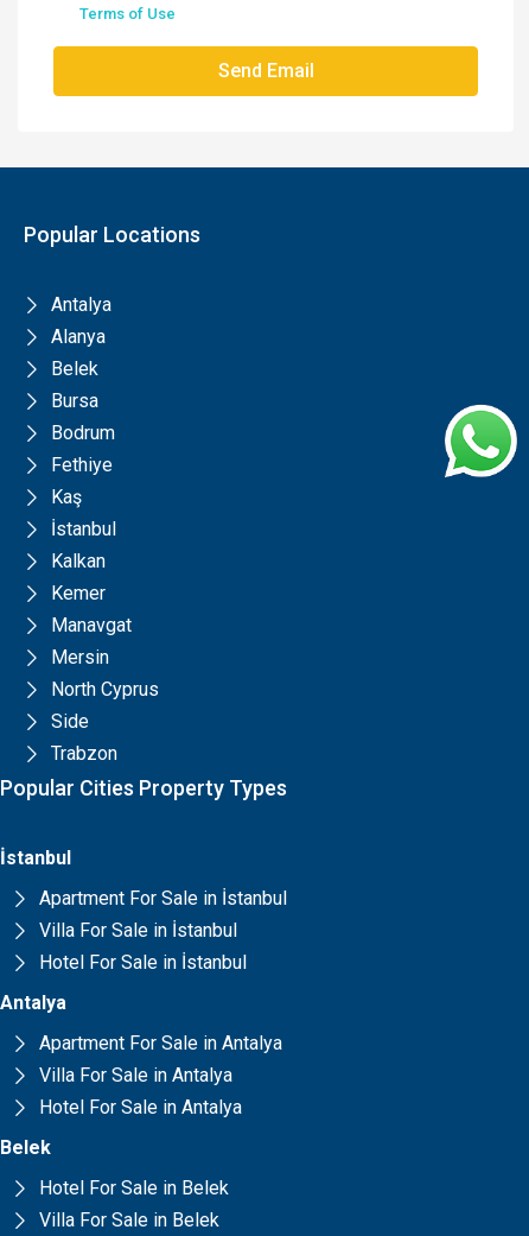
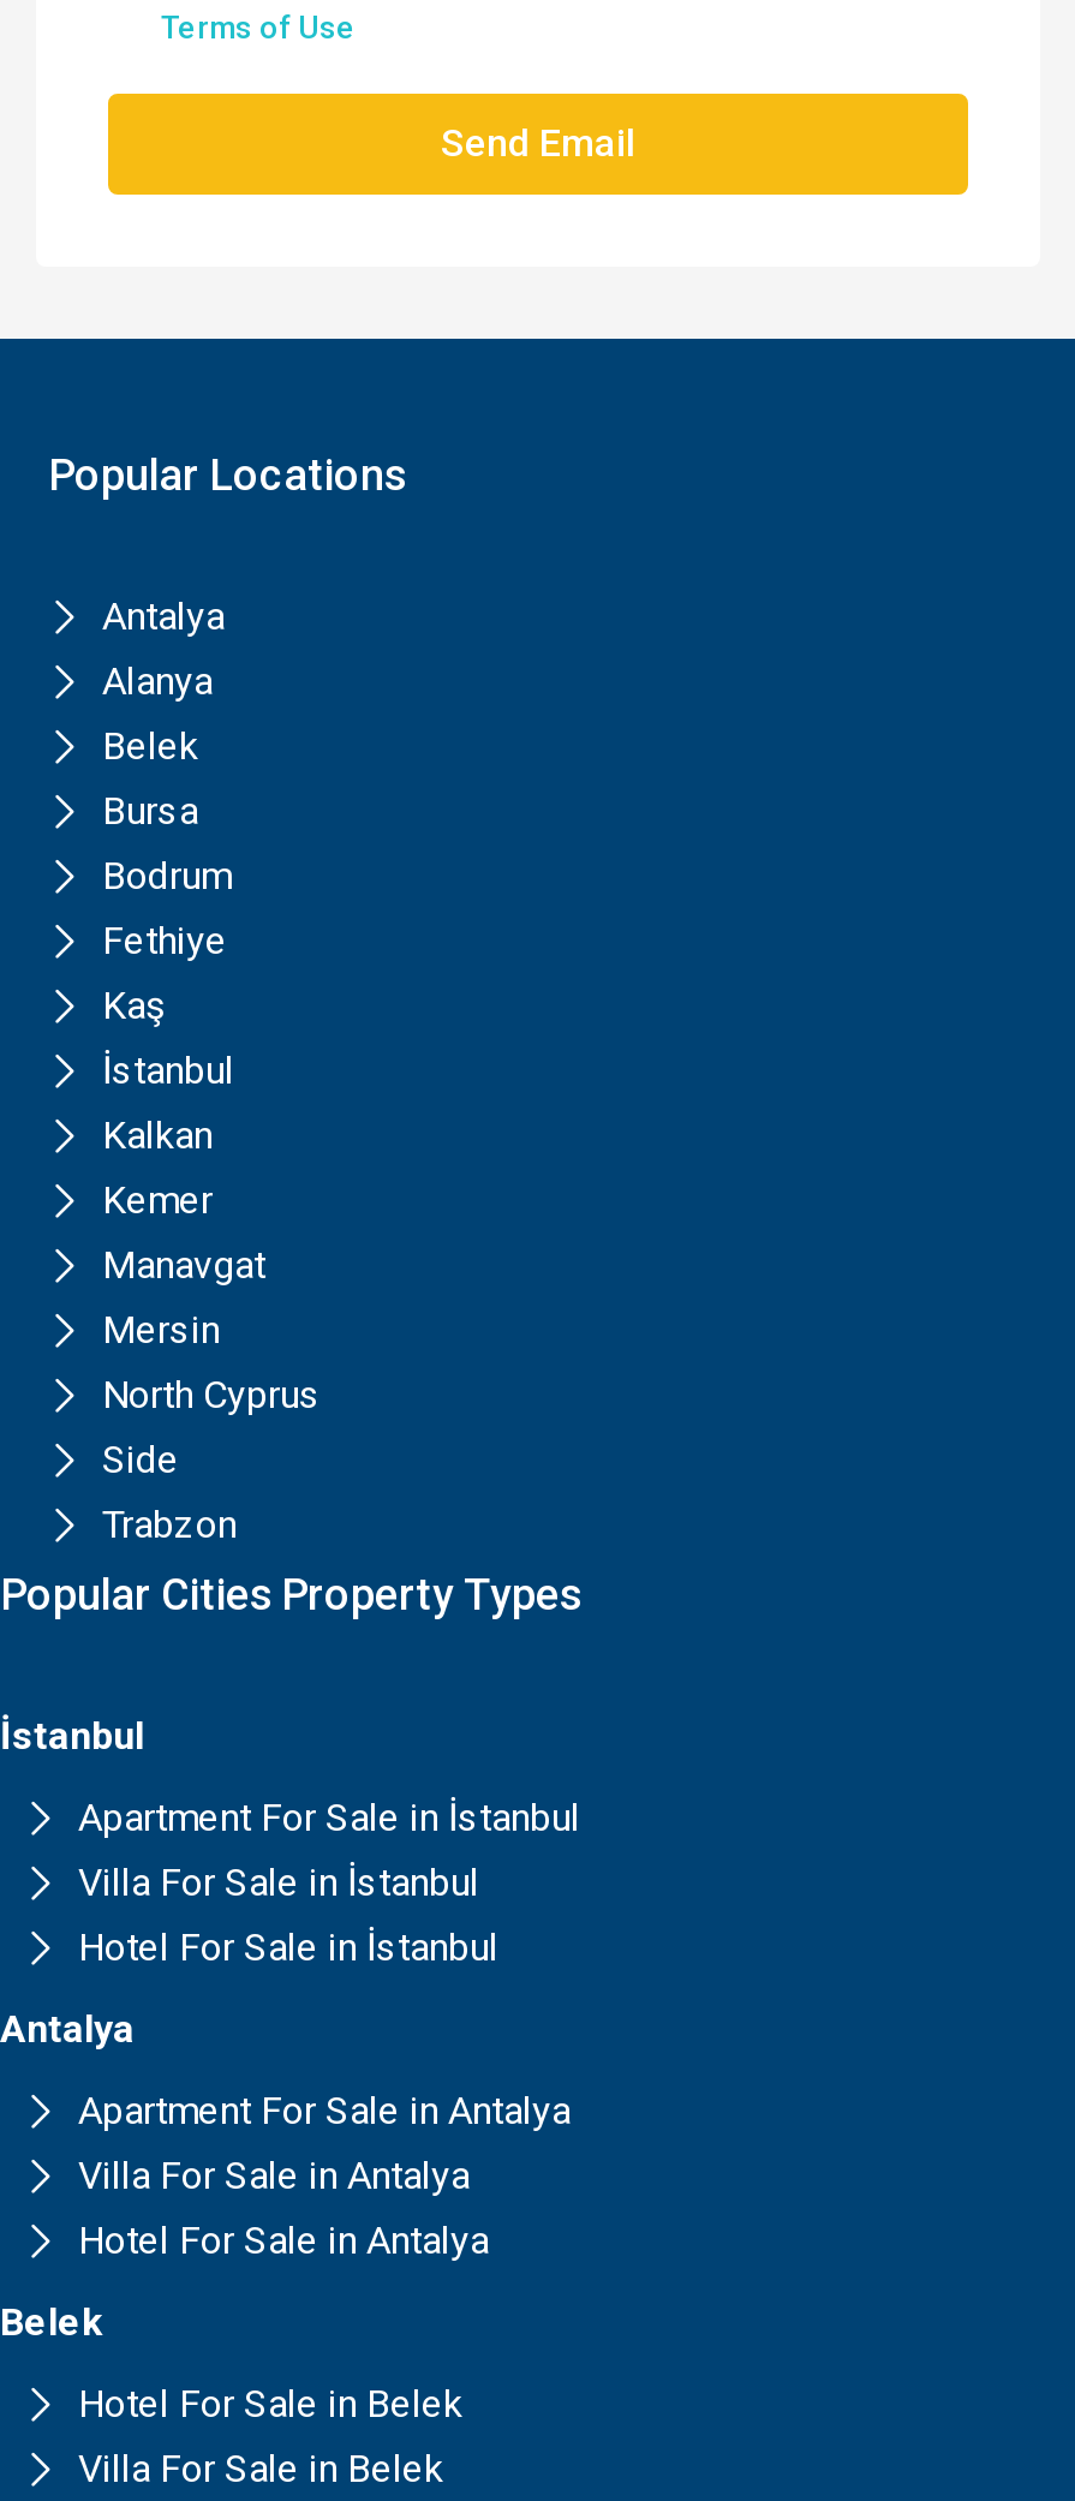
- [image]
